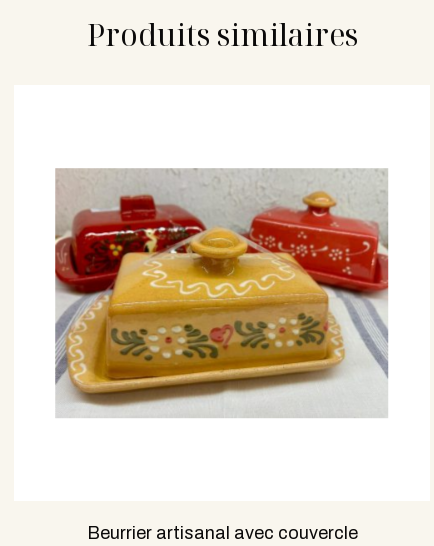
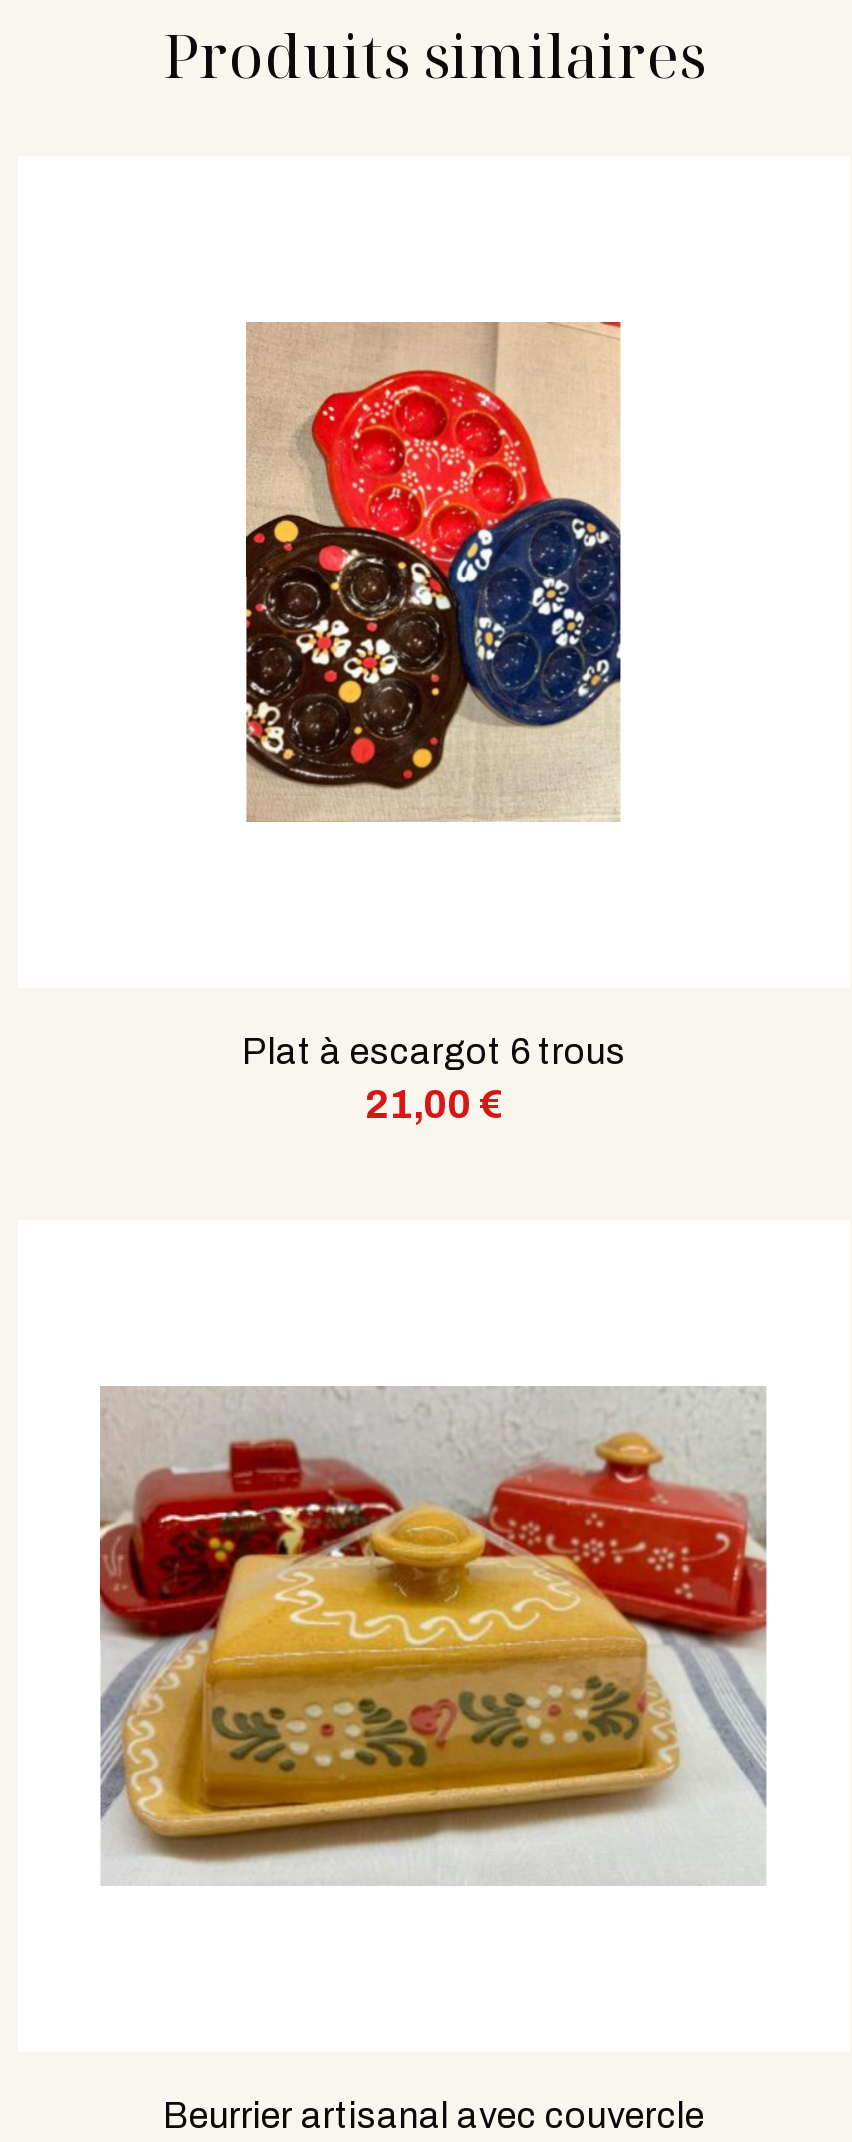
+ Plat à escargot 6 trous
+ 21,00 €

+ [image]
